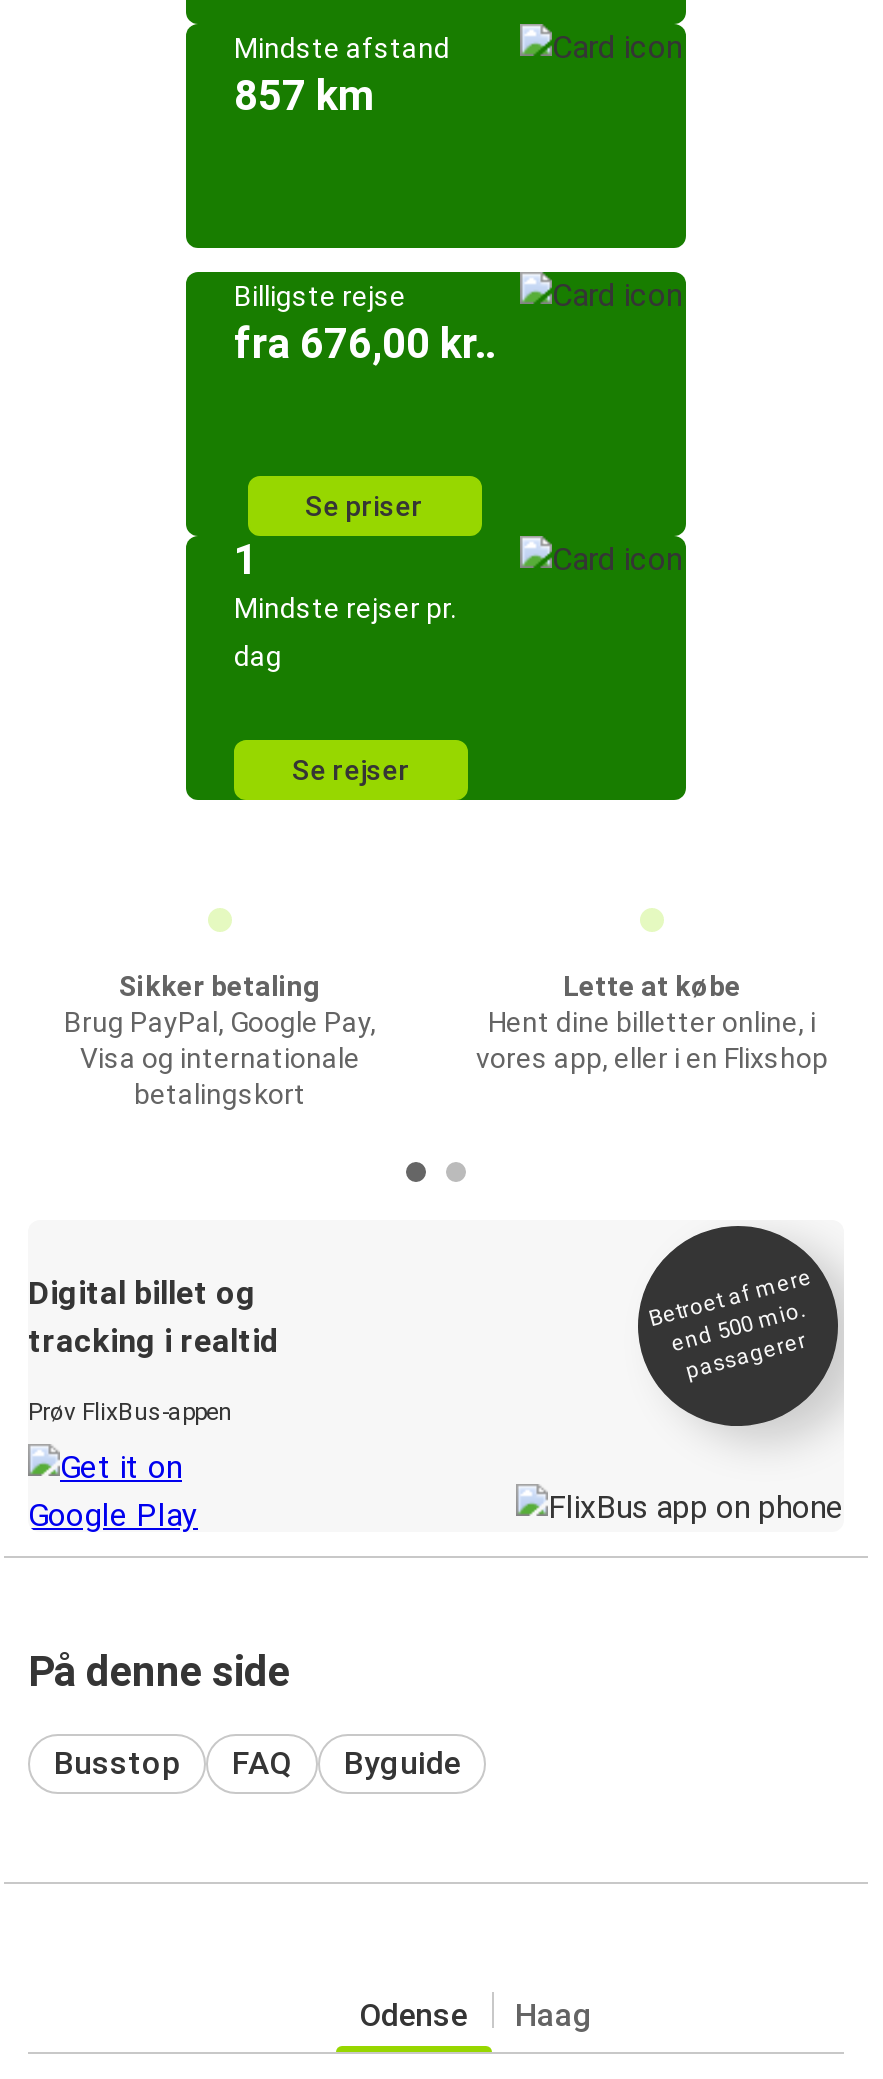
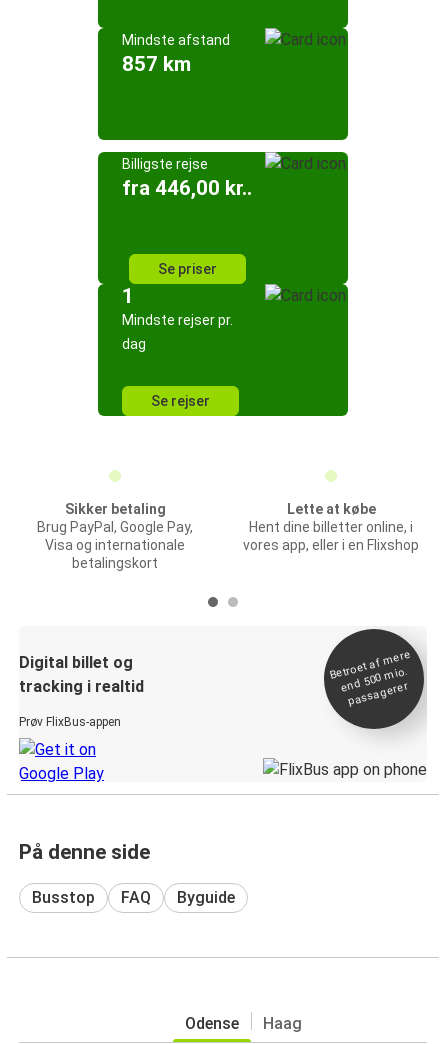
- fra 676,00 kr..
+ fra 446,00 kr..
